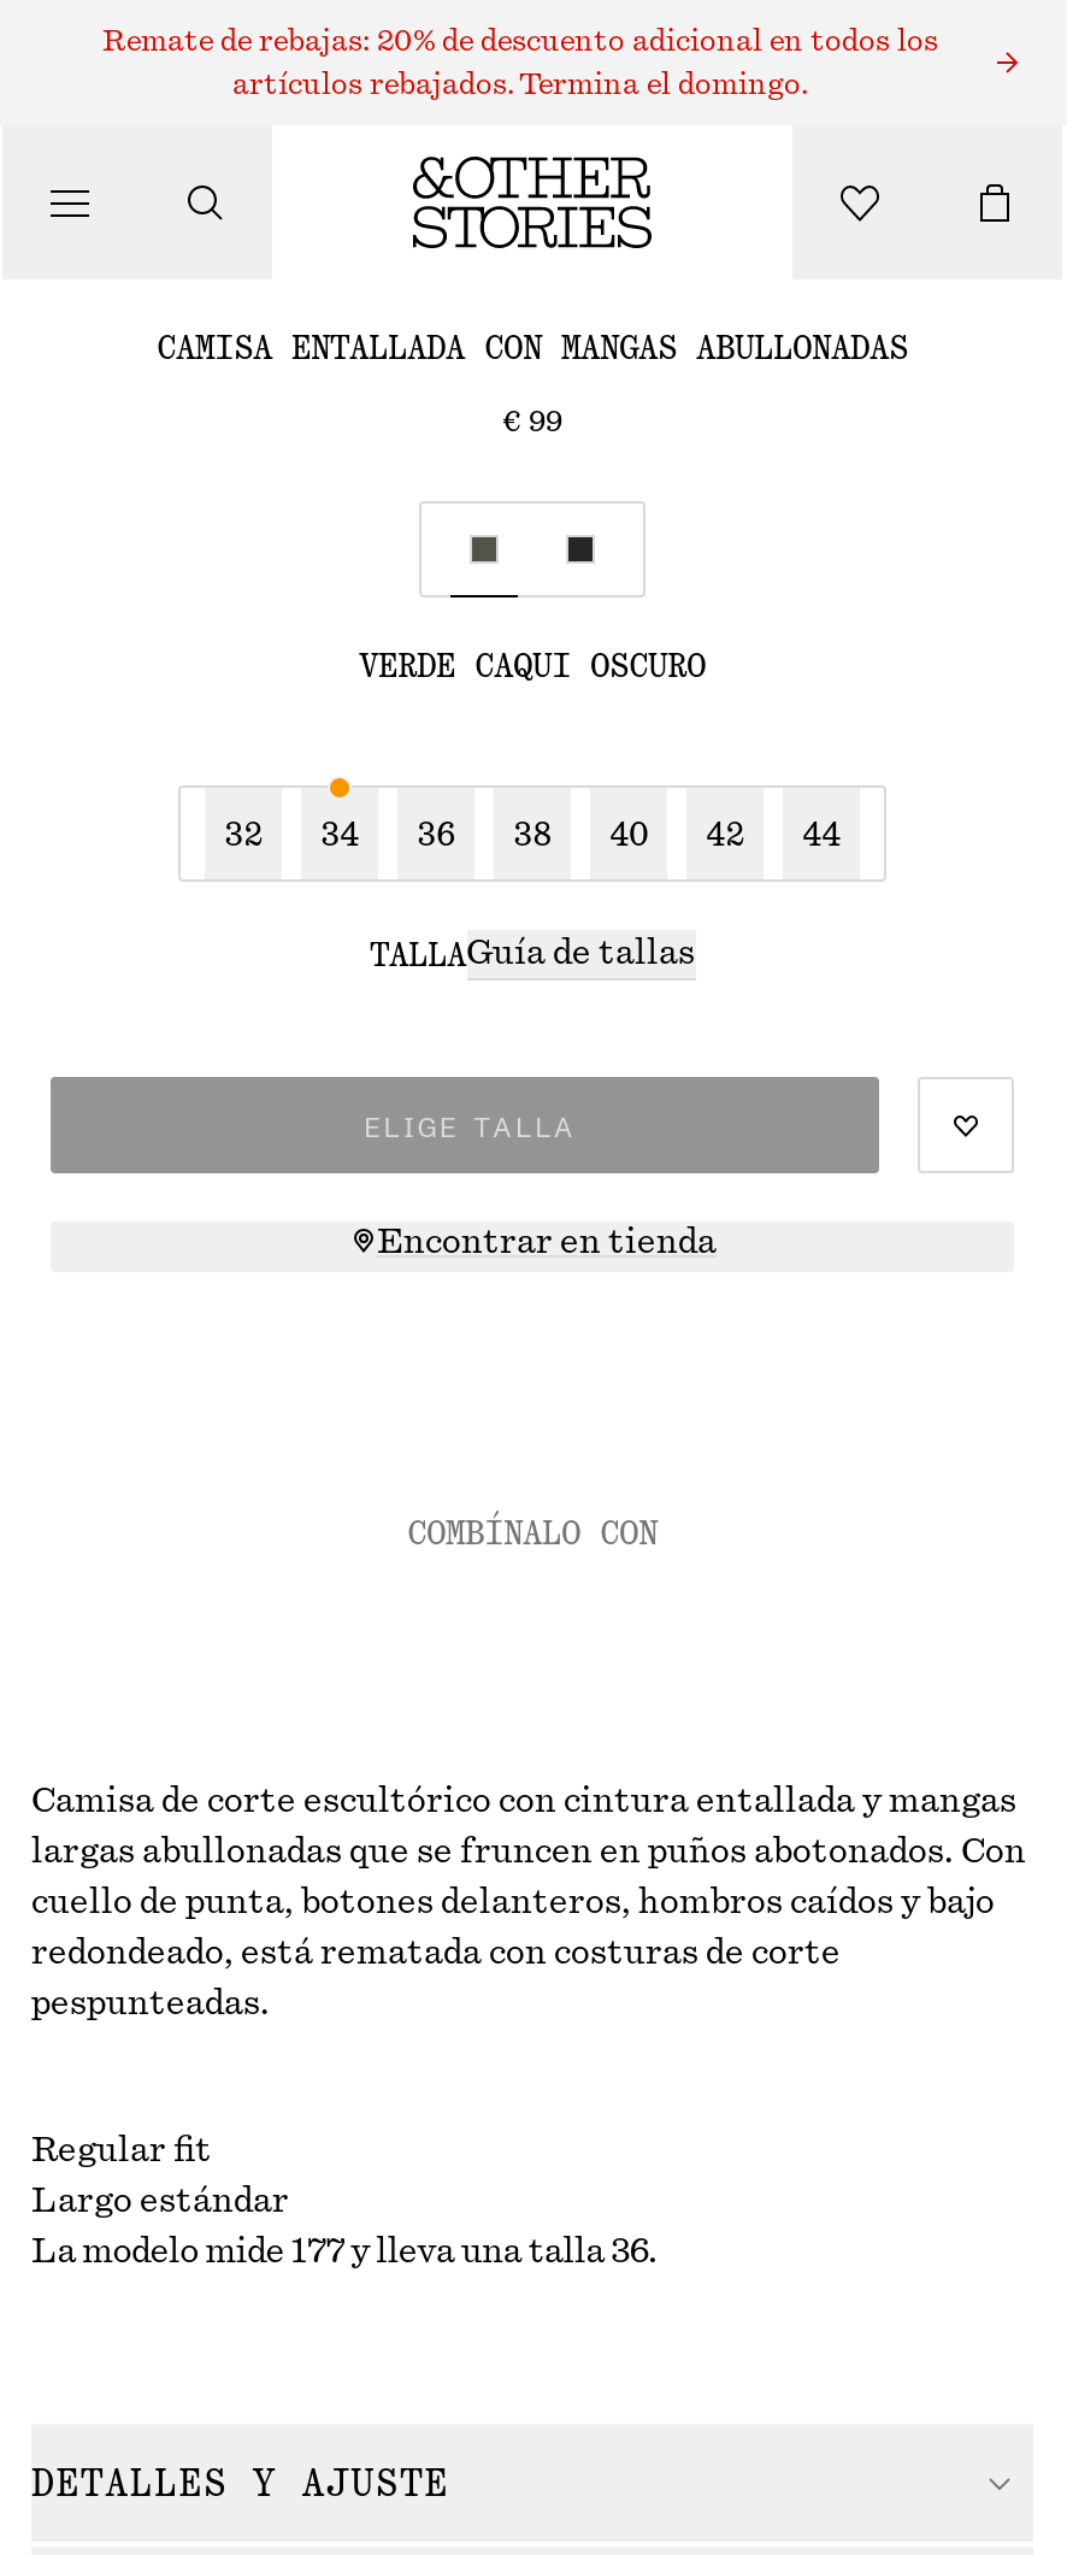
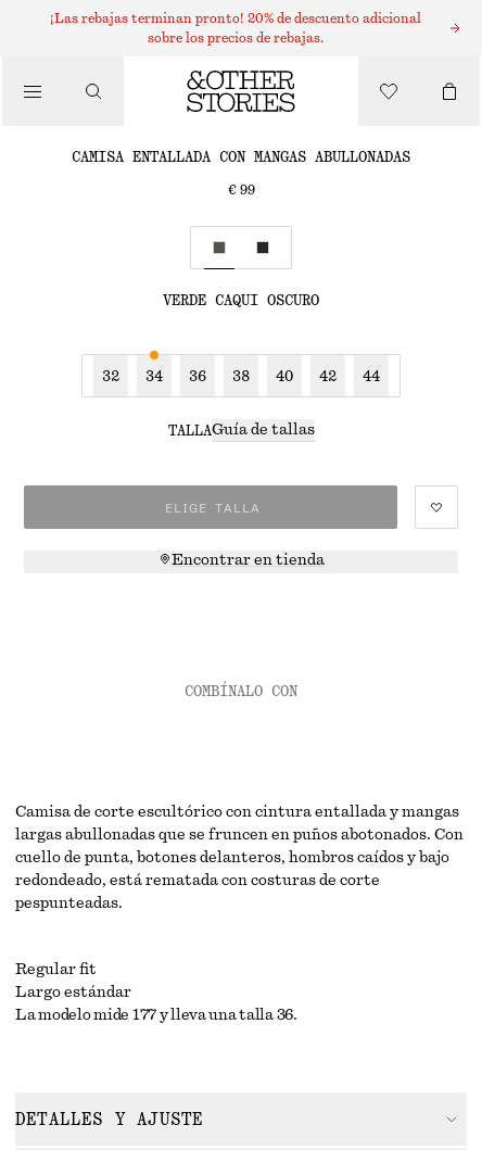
- Remate de rebajas: 20% de descuento adicional en todos los
+ ¡Las rebajas terminan pronto! 20% de descuento adicional

- artículos rebajados. Termina el domingo.
+ sobre los precios de rebajas.
